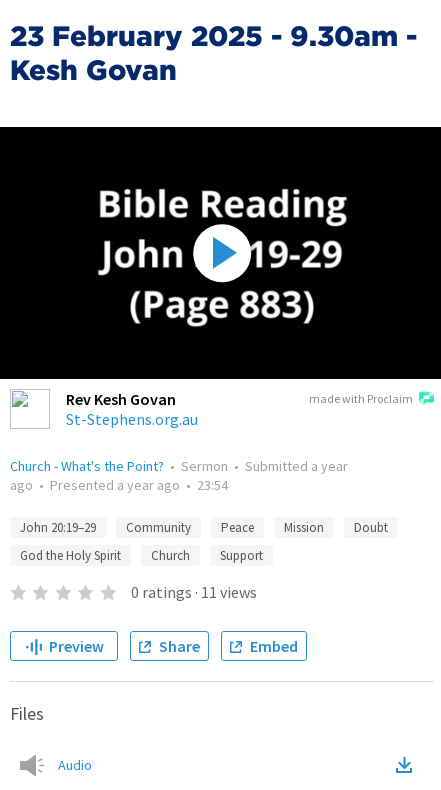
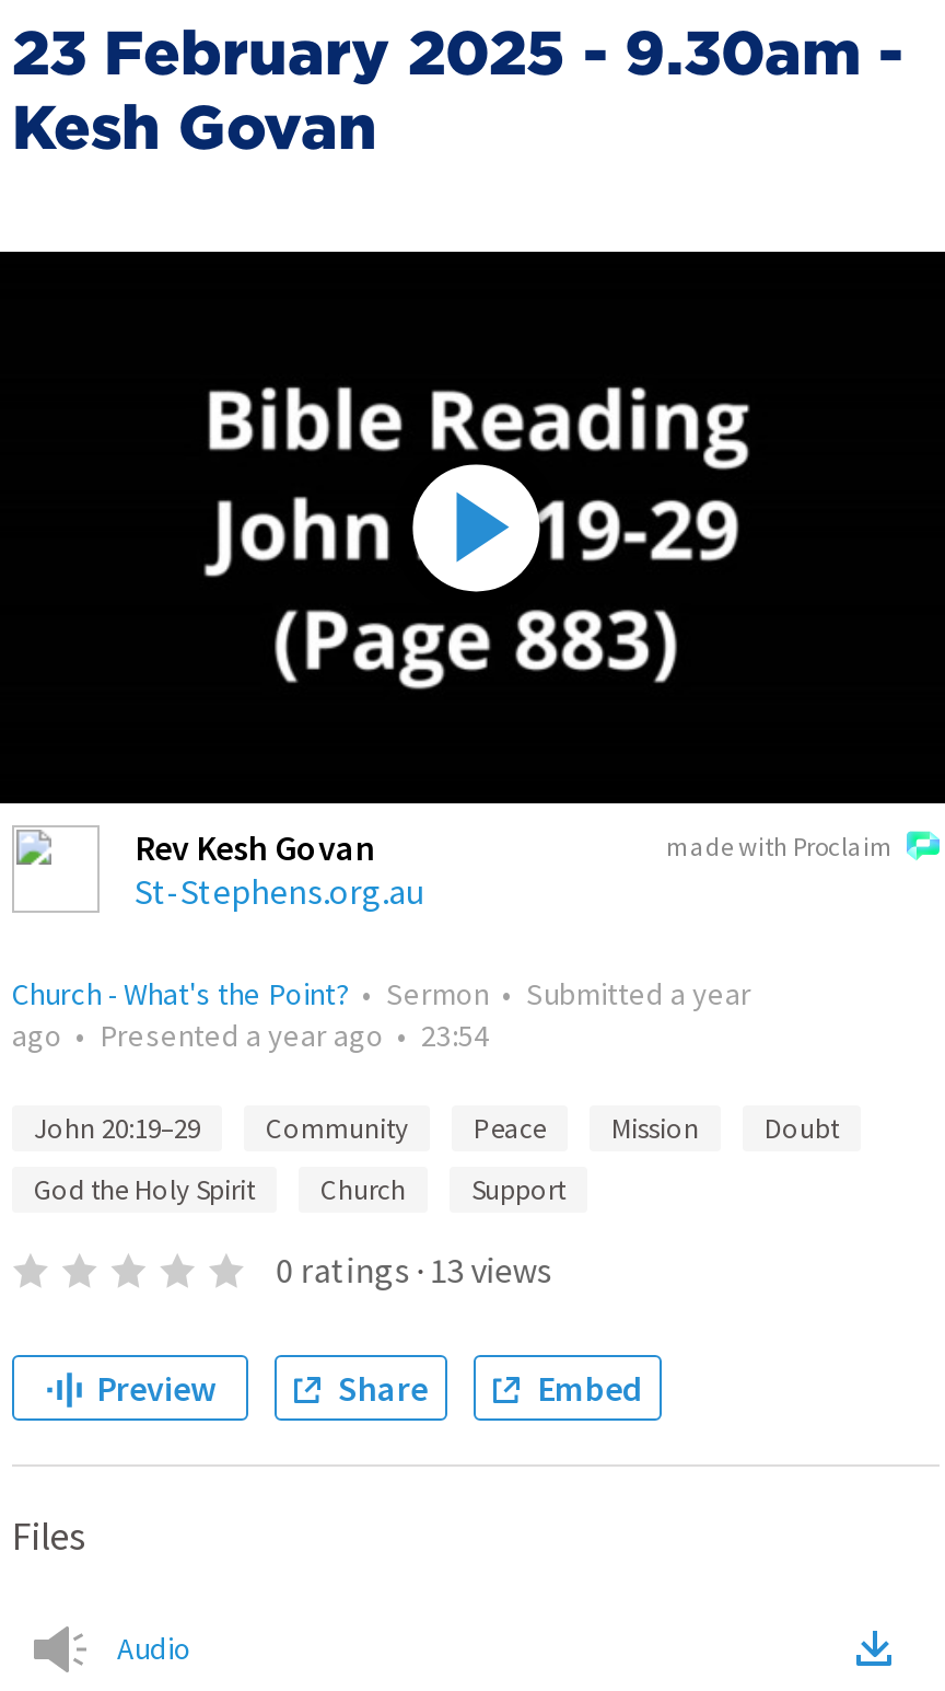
- 0 ratings · 11 views
+ 0 ratings · 13 views
